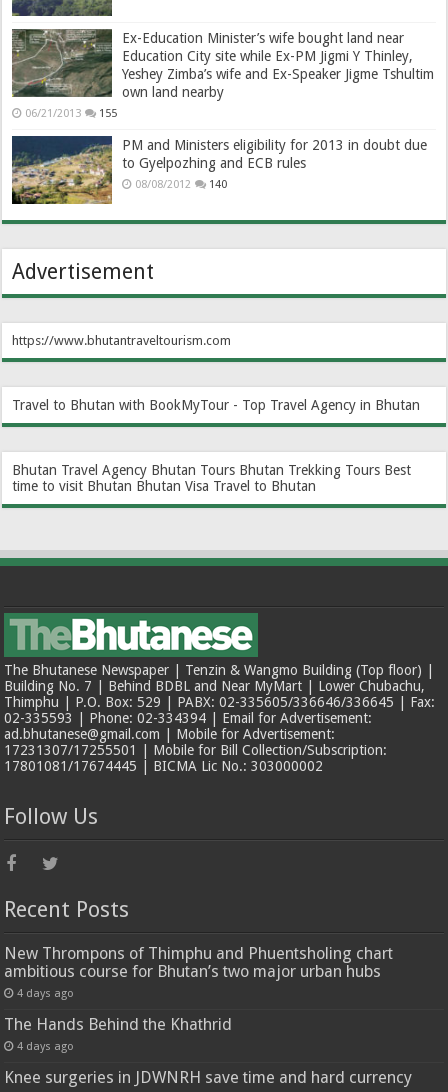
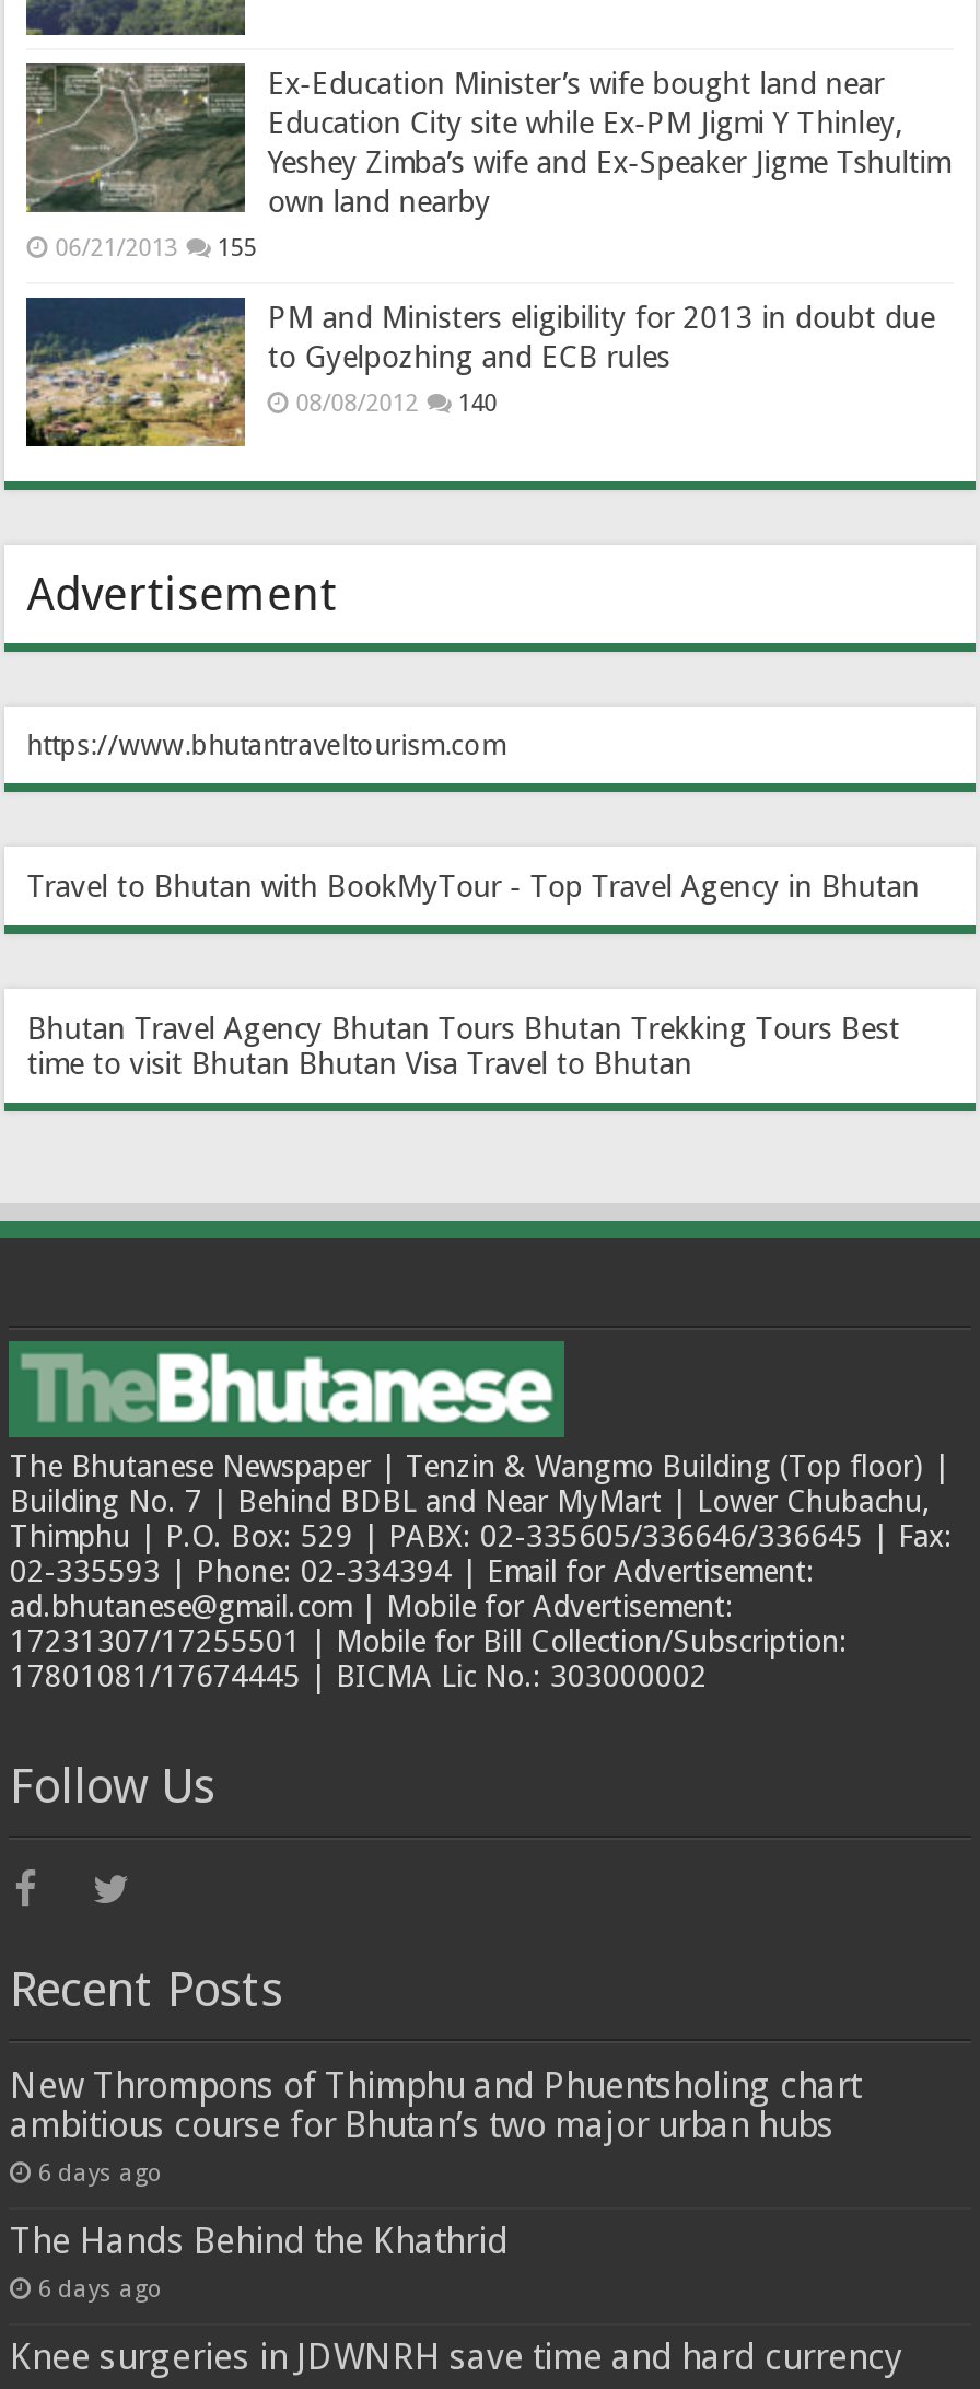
- 4 days ago
+ 6 days ago

- 4 days ago
+ 6 days ago
